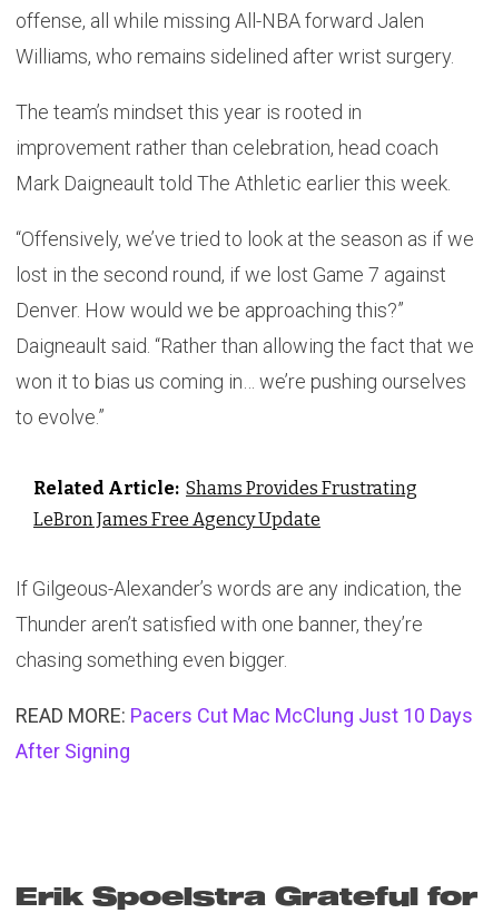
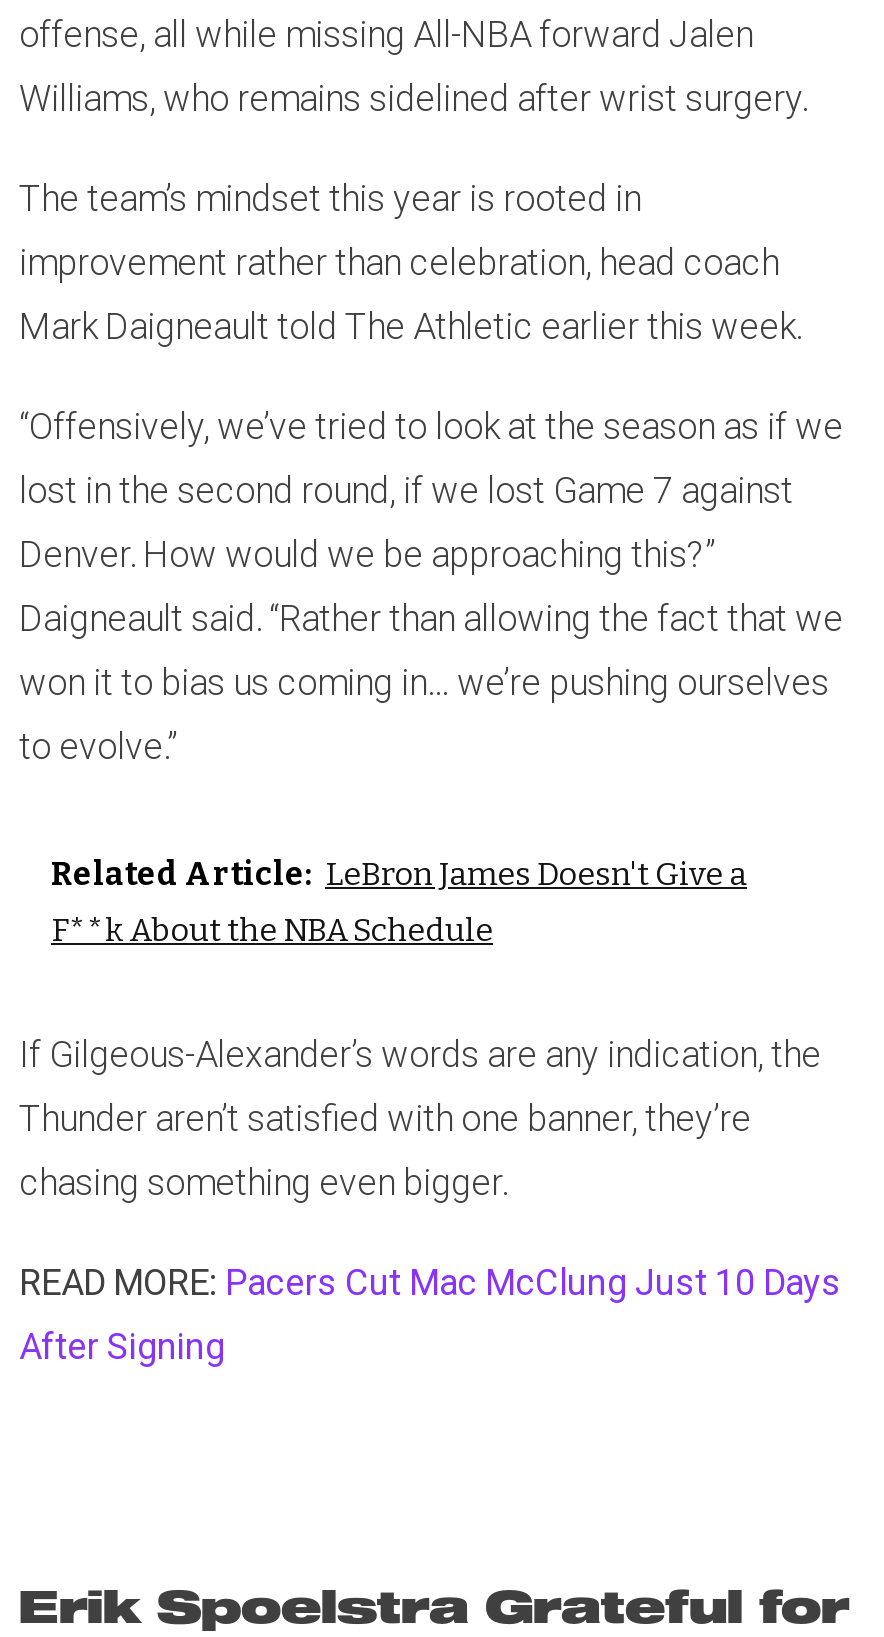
- Related Article: Shams Provides Frustrating
+ Related Article: LeBron James Doesn't Give a

- LeBron James Free Agency Update
+ F**k About the NBA Schedule
